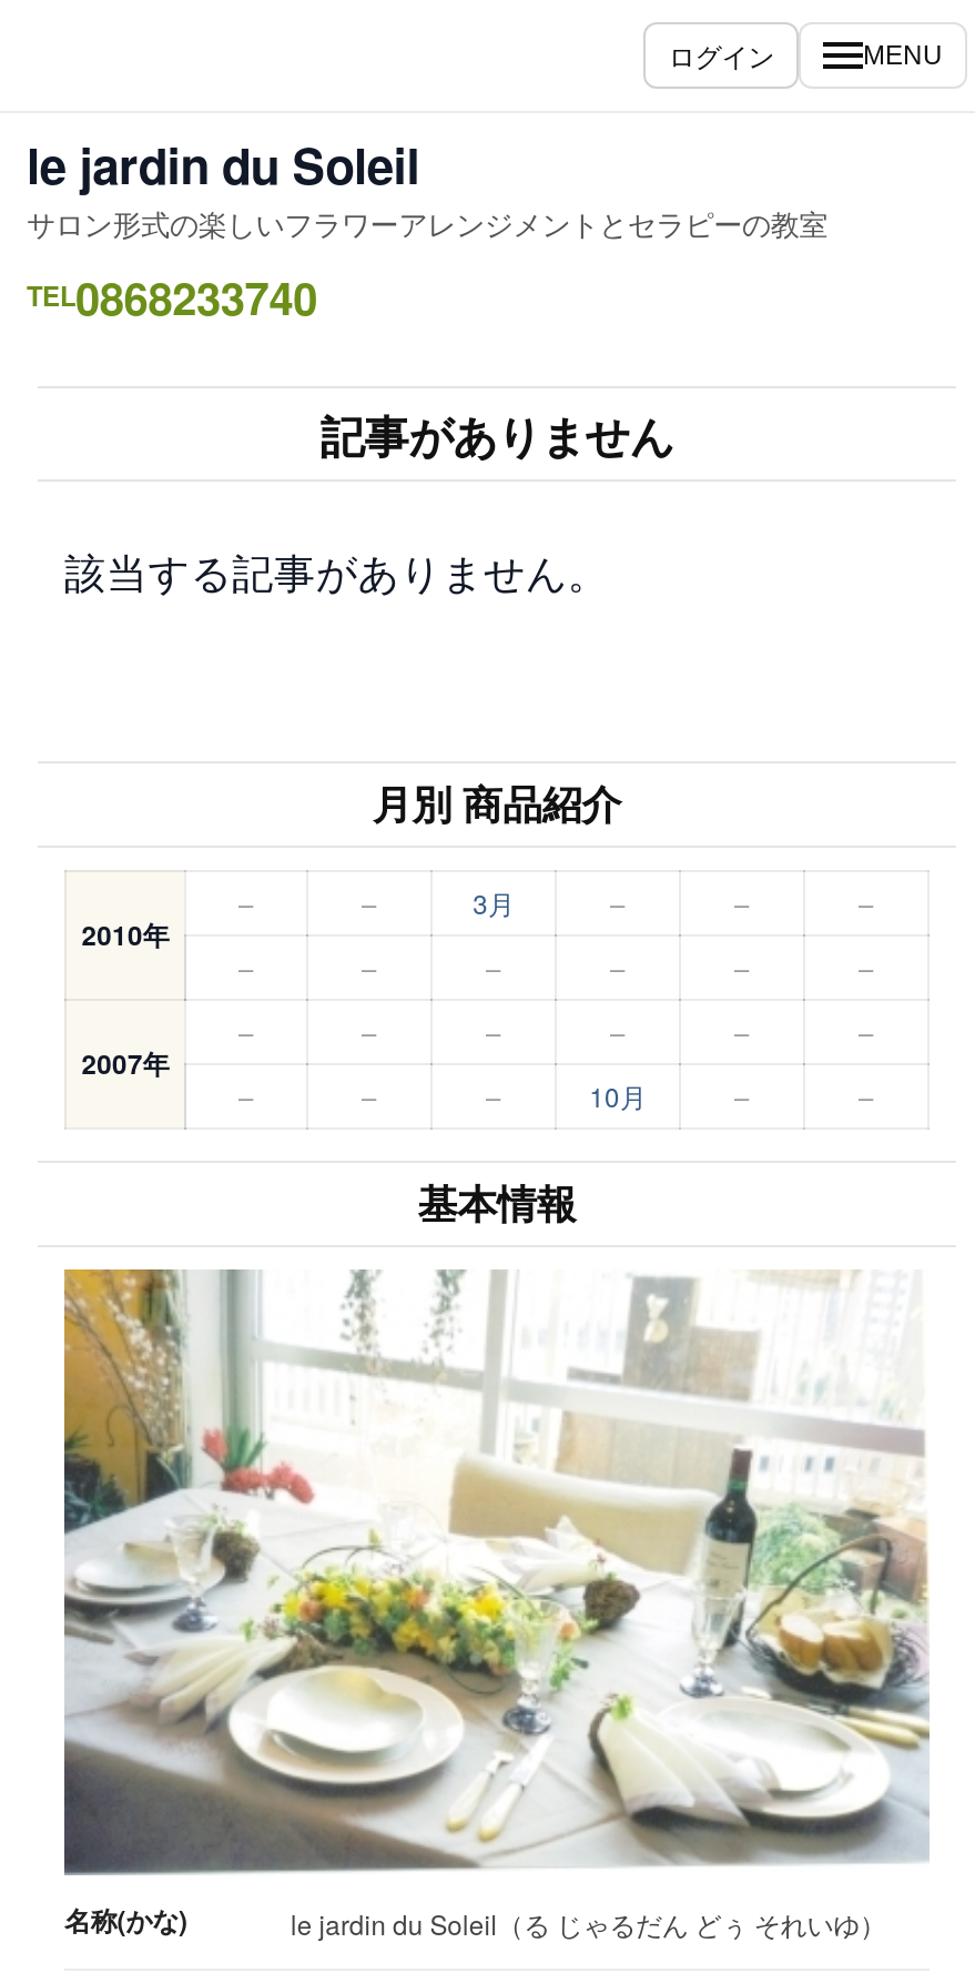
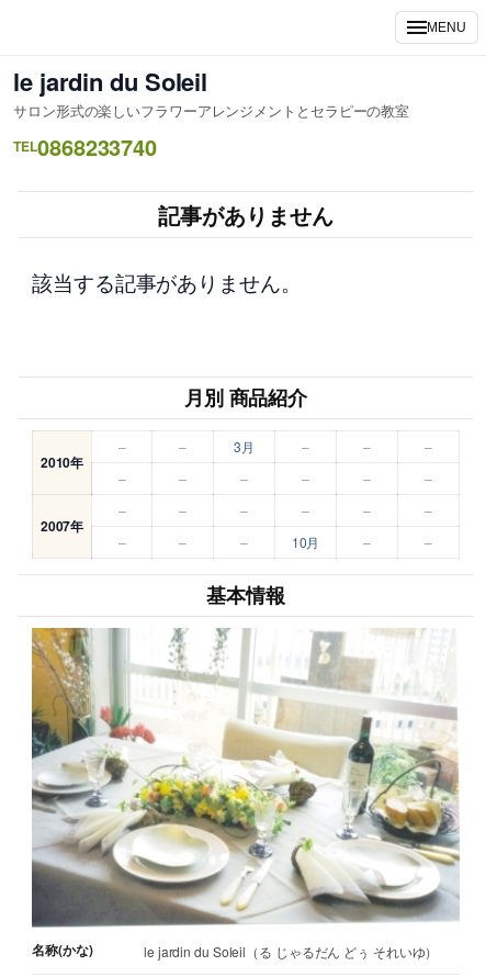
- ログイン
